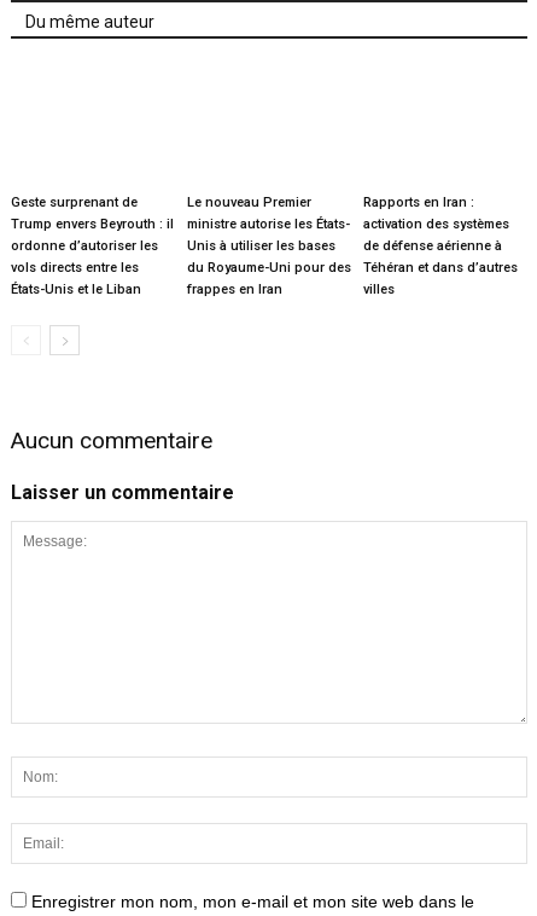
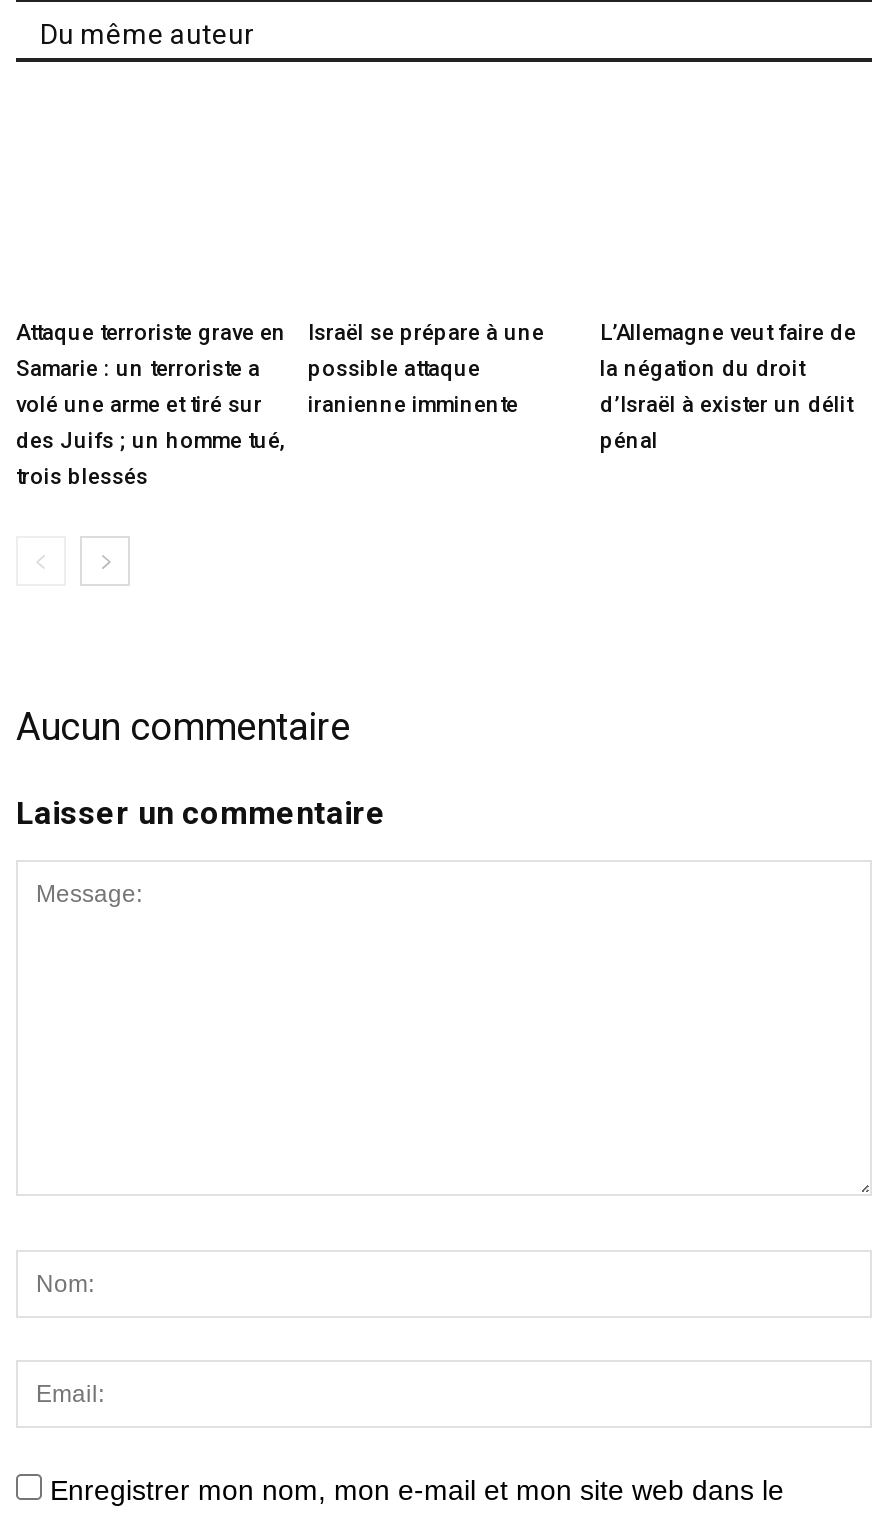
- Geste surprenant de
- Trump envers Beyrouth : il
- ordonne d’autoriser les
- vols directs entre les
- États-Unis et le Liban
+ Attaque terroriste grave en
+ Samarie : un terroriste a
+ volé une arme et tiré sur
+ des Juifs ; un homme tué,
+ trois blessés

- Le nouveau Premier
- ministre autorise les États-
- Unis à utiliser les bases
- du Royaume-Uni pour des
- frappes en Iran
+ Israël se prépare à une
+ possible attaque
+ iranienne imminente

- Rapports en Iran :
- activation des systèmes
- de défense aérienne à
- Téhéran et dans d’autres
- villes
+ L’Allemagne veut faire de
+ la négation du droit
+ d’Israël à exister un délit
+ pénal
